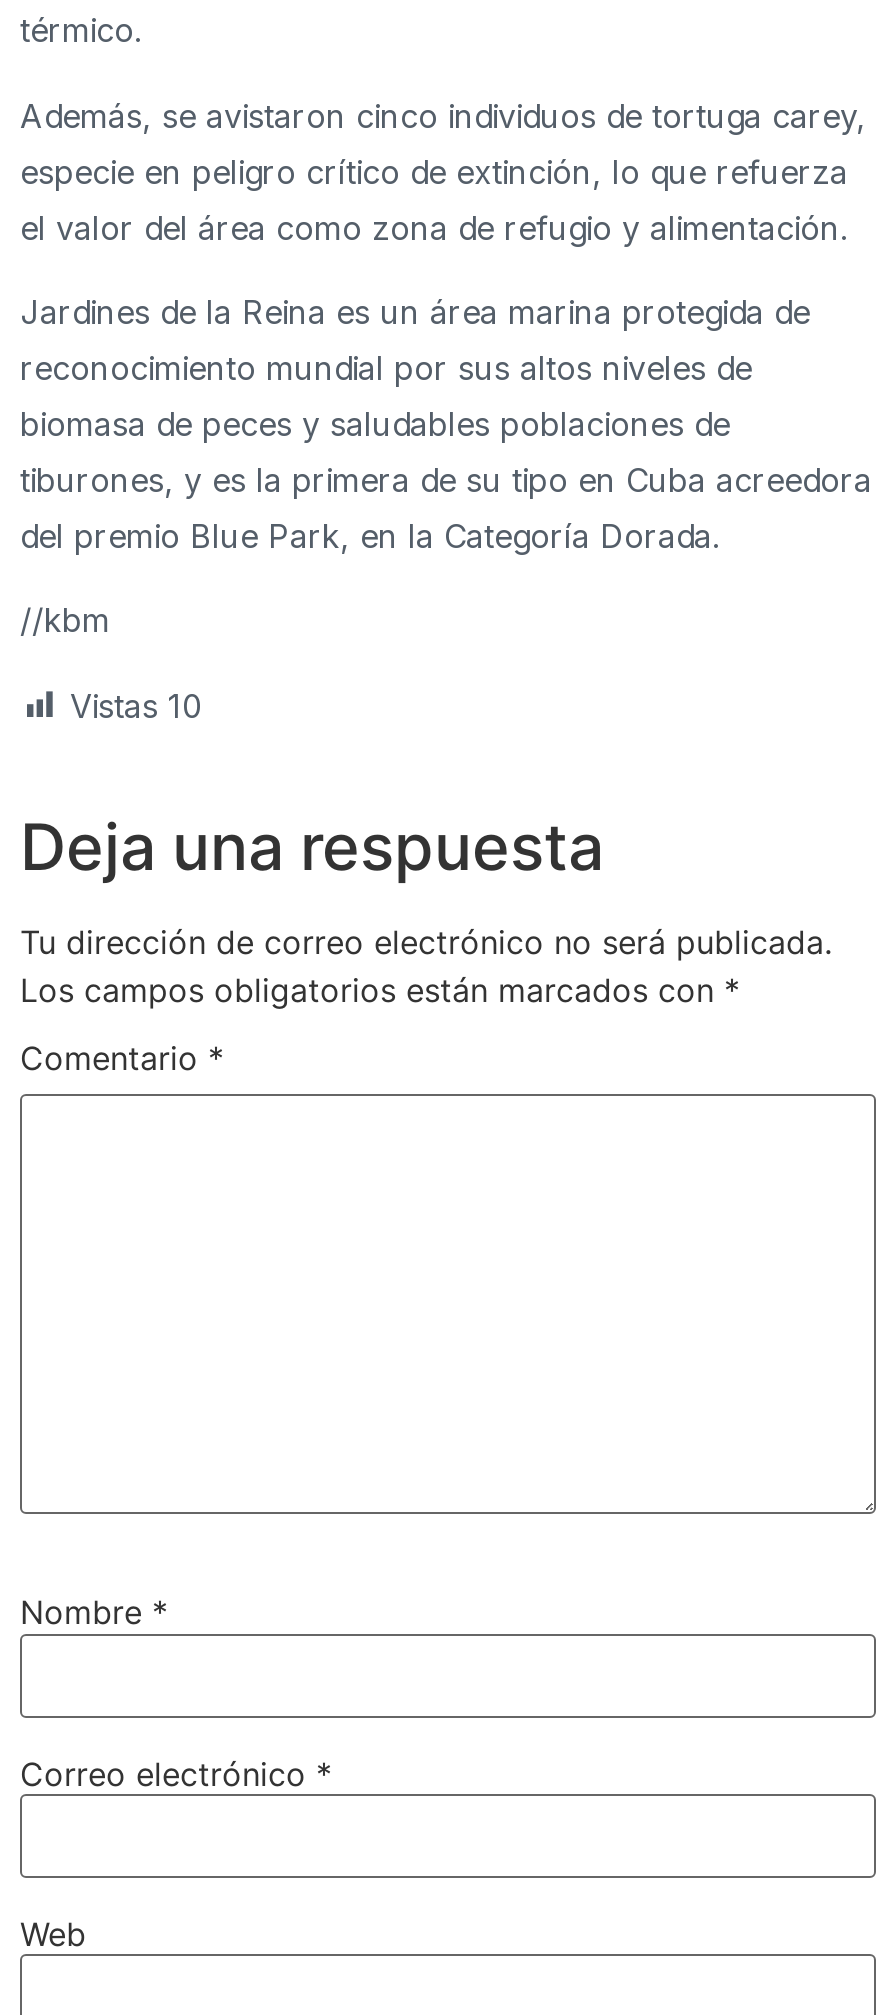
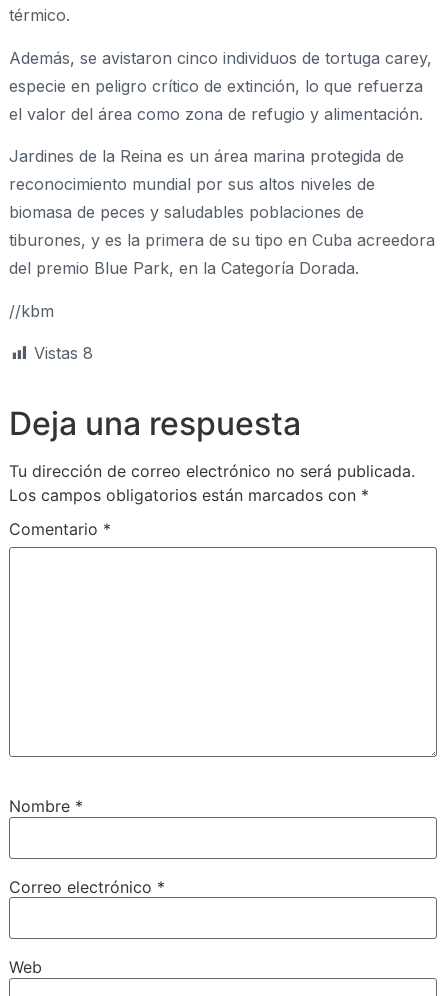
- Vistas 10
+ Vistas 8
